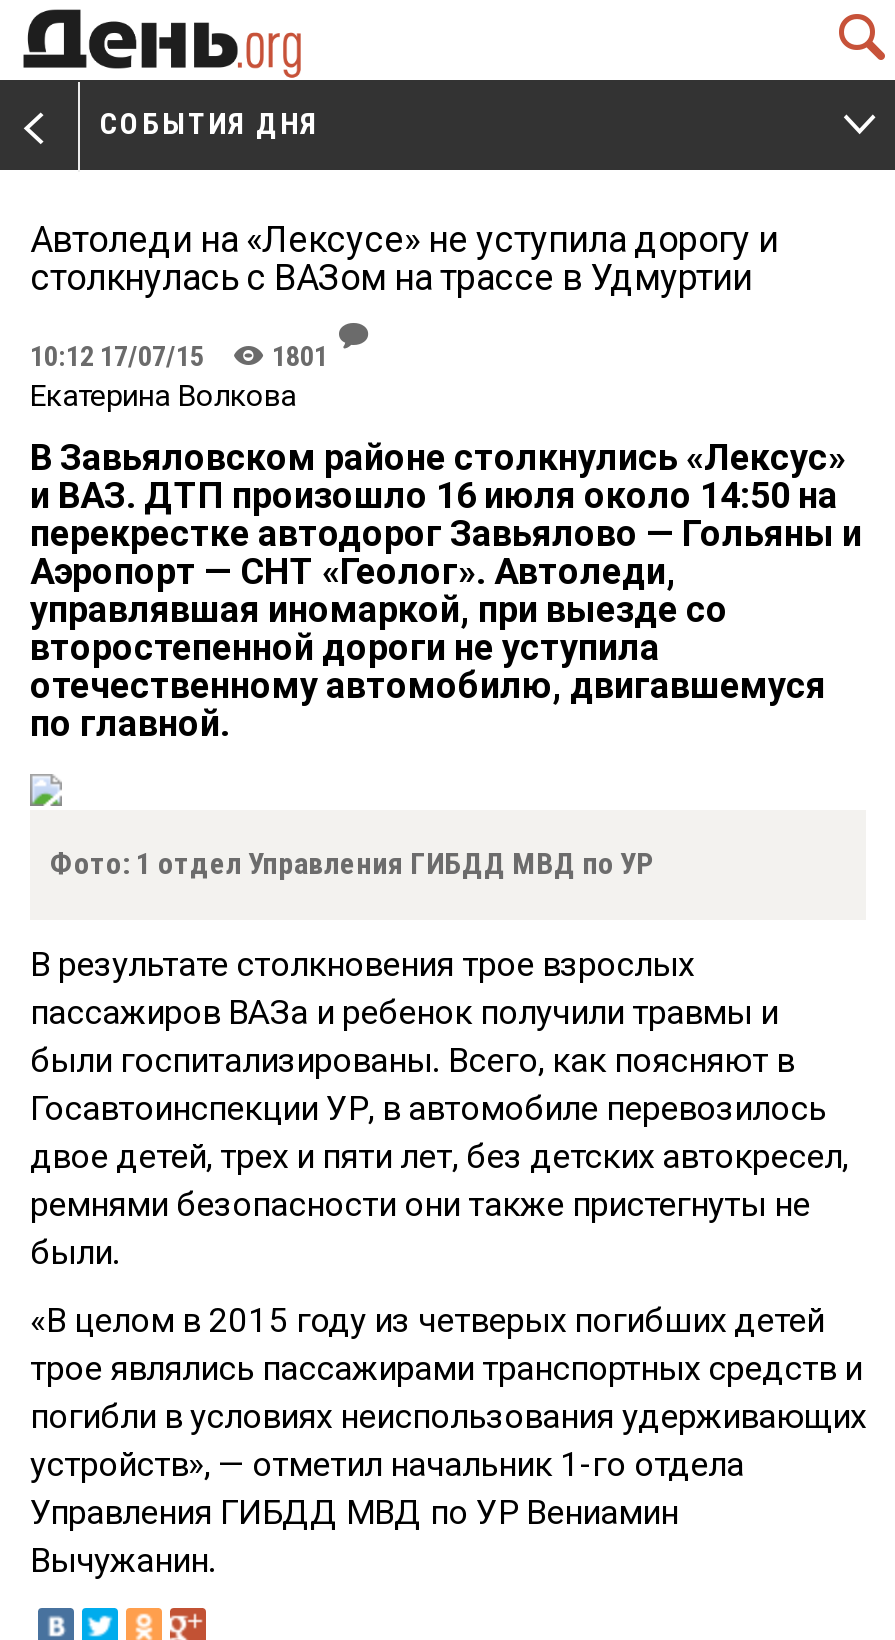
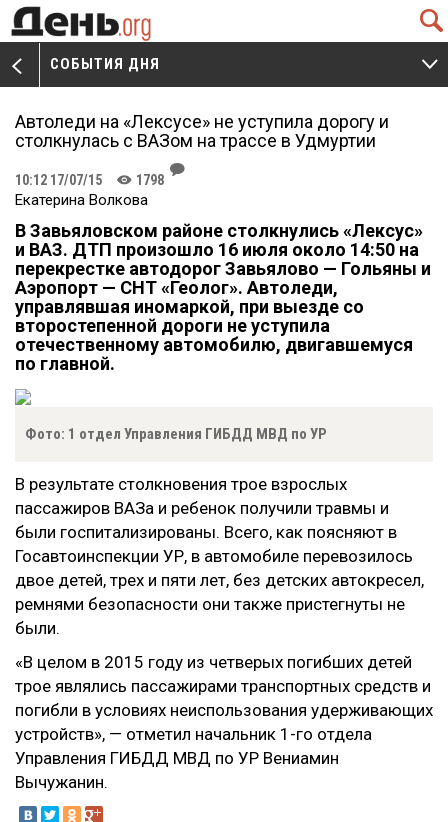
- 10:12 17/07/15 K 1801
+ 10:12 17/07/15 K 1798
